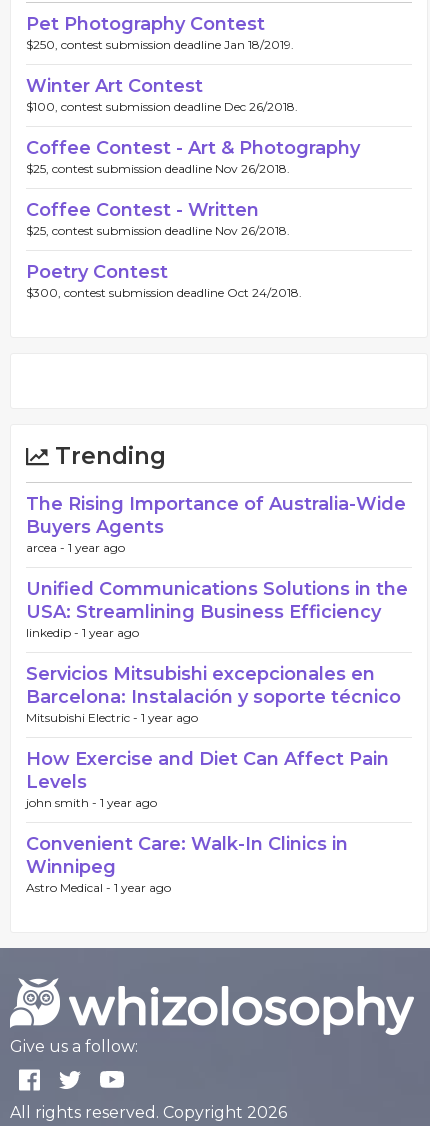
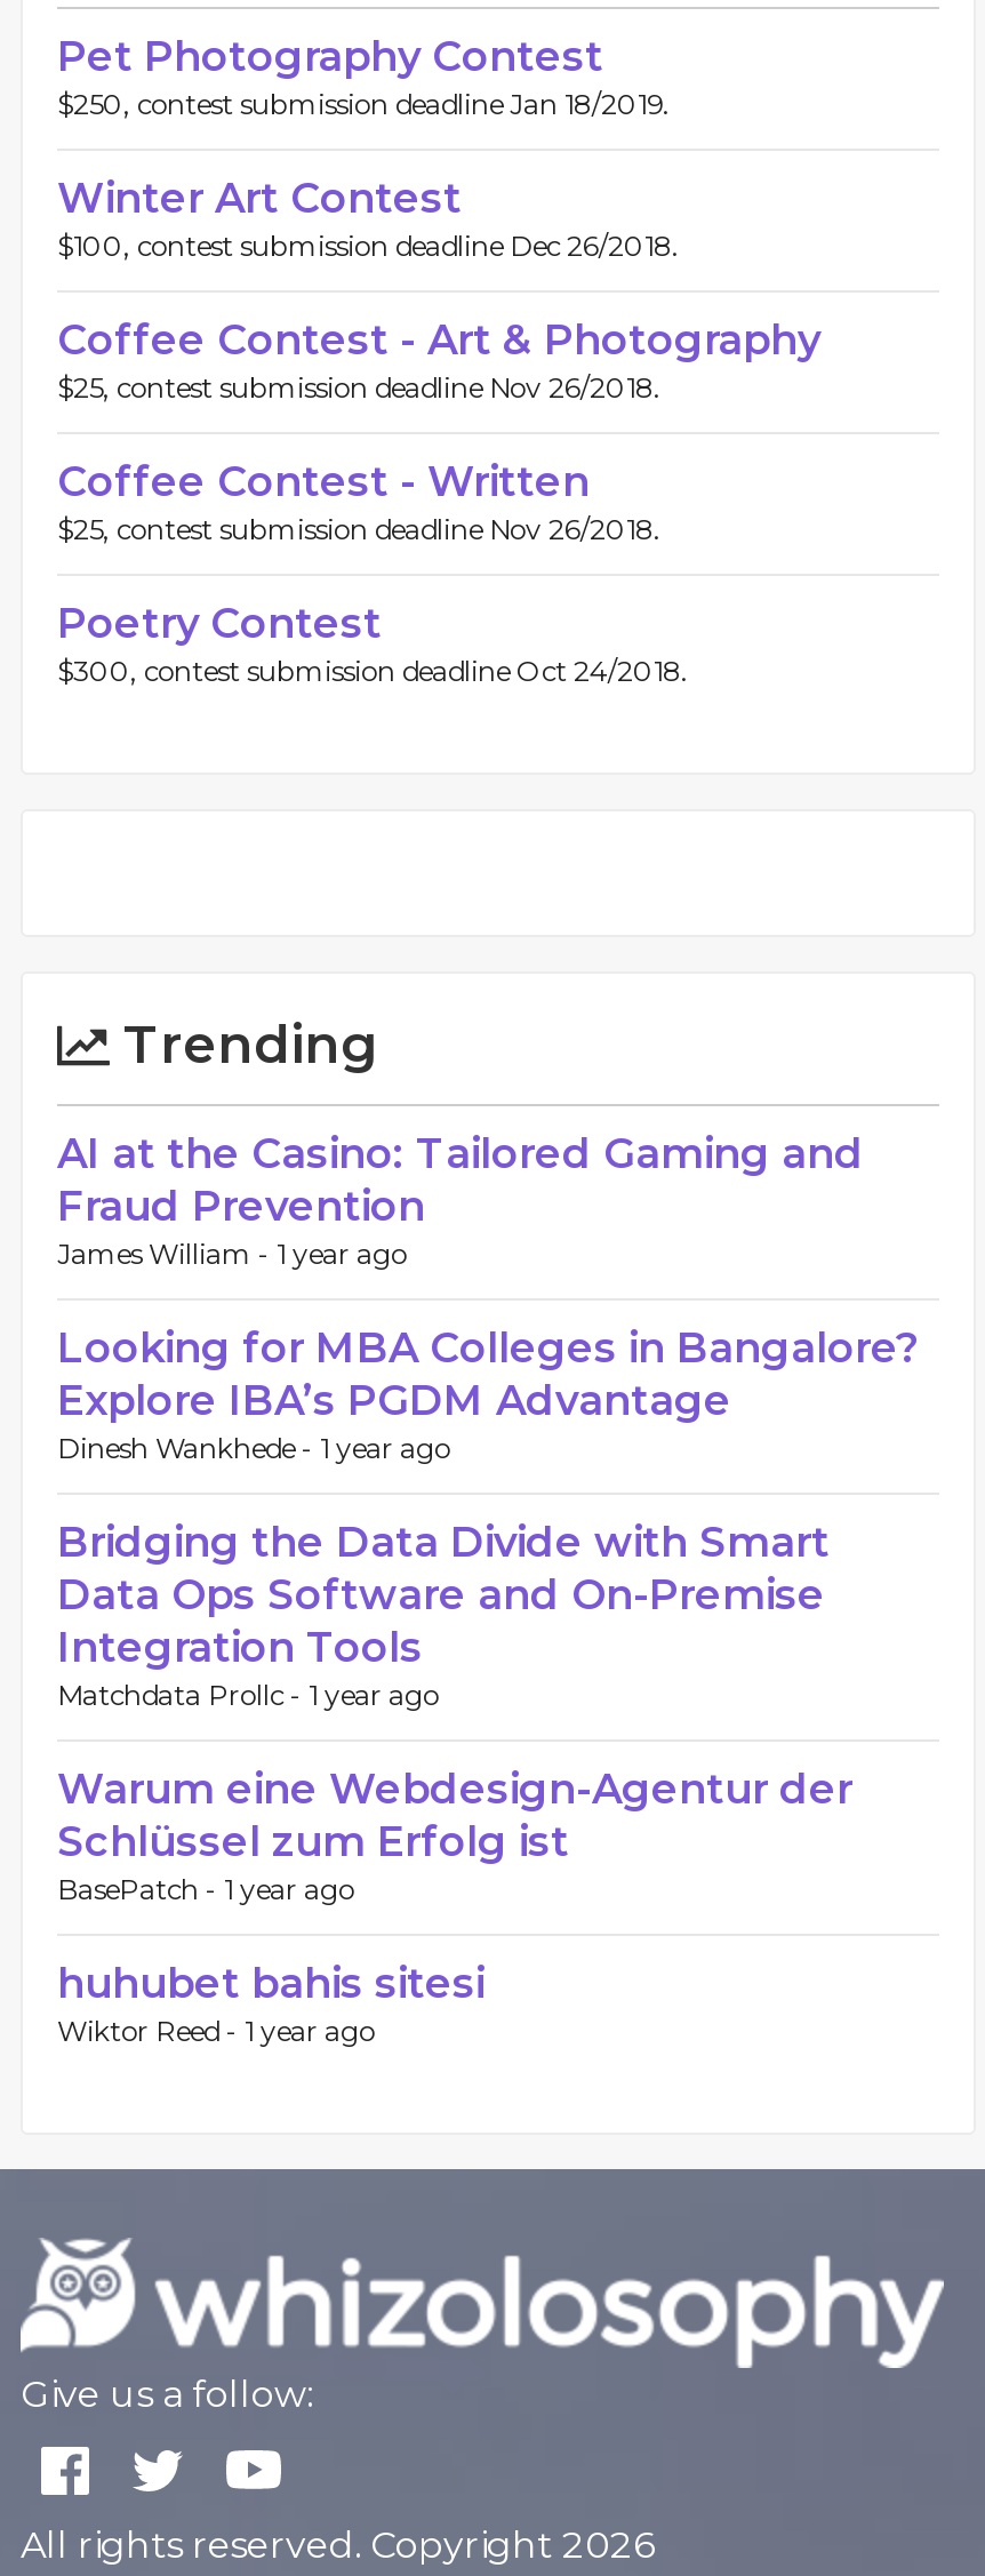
- The Rising Importance of Australia-Wide
- Buyers Agents
- arcea - 1 year ago
+ AI at the Casino: Tailored Gaming and
+ Fraud Prevention
+ James William - 1 year ago

- Unified Communications Solutions in the
- USA: Streamlining Business Efficiency
- linkedip - 1 year ago
+ Looking for MBA Colleges in Bangalore?
+ Explore IBA’s PGDM Advantage
+ Dinesh Wankhede - 1 year ago

- Servicios Mitsubishi excepcionales en
- Barcelona: Instalación y soporte técnico
- Mitsubishi Electric - 1 year ago
+ Bridging the Data Divide with Smart
+ Data Ops Software and On-Premise
+ Integration Tools
+ Matchdata Prollc - 1 year ago

- How Exercise and Diet Can Affect Pain
- Levels
- john smith - 1 year ago
+ Warum eine Webdesign-Agentur der
+ Schlüssel zum Erfolg ist
+ BasePatch - 1 year ago

- Convenient Care: Walk-In Clinics in
- Winnipeg
- Astro Medical - 1 year ago
+ huhubet bahis sitesi
+ Wiktor Reed - 1 year ago
